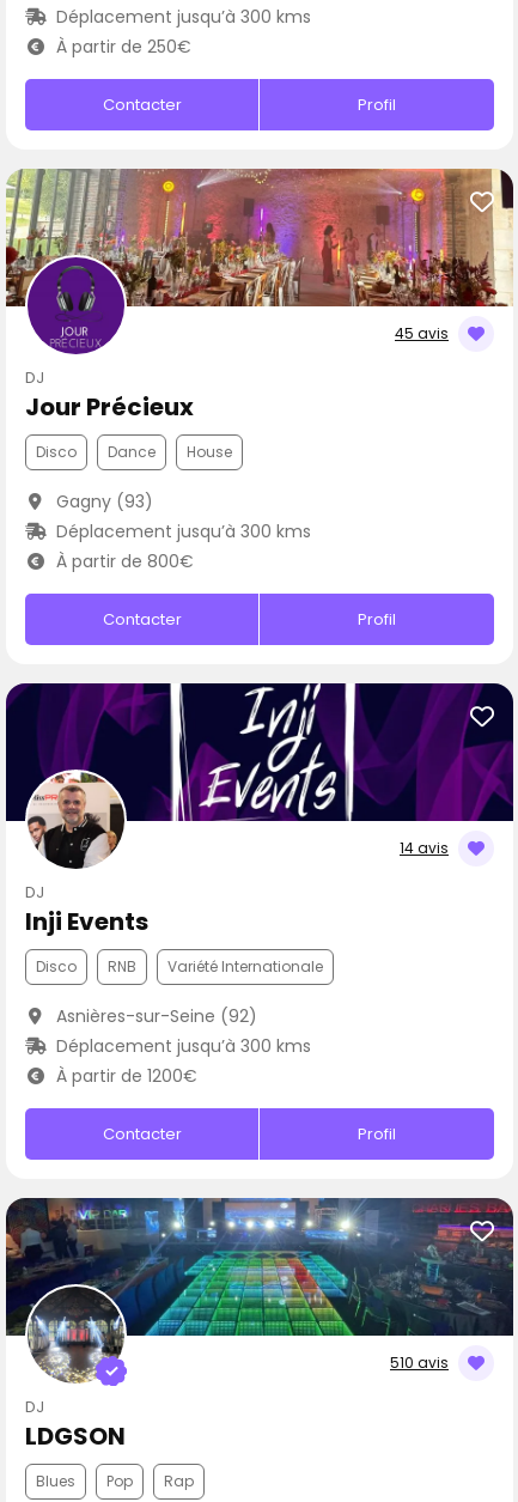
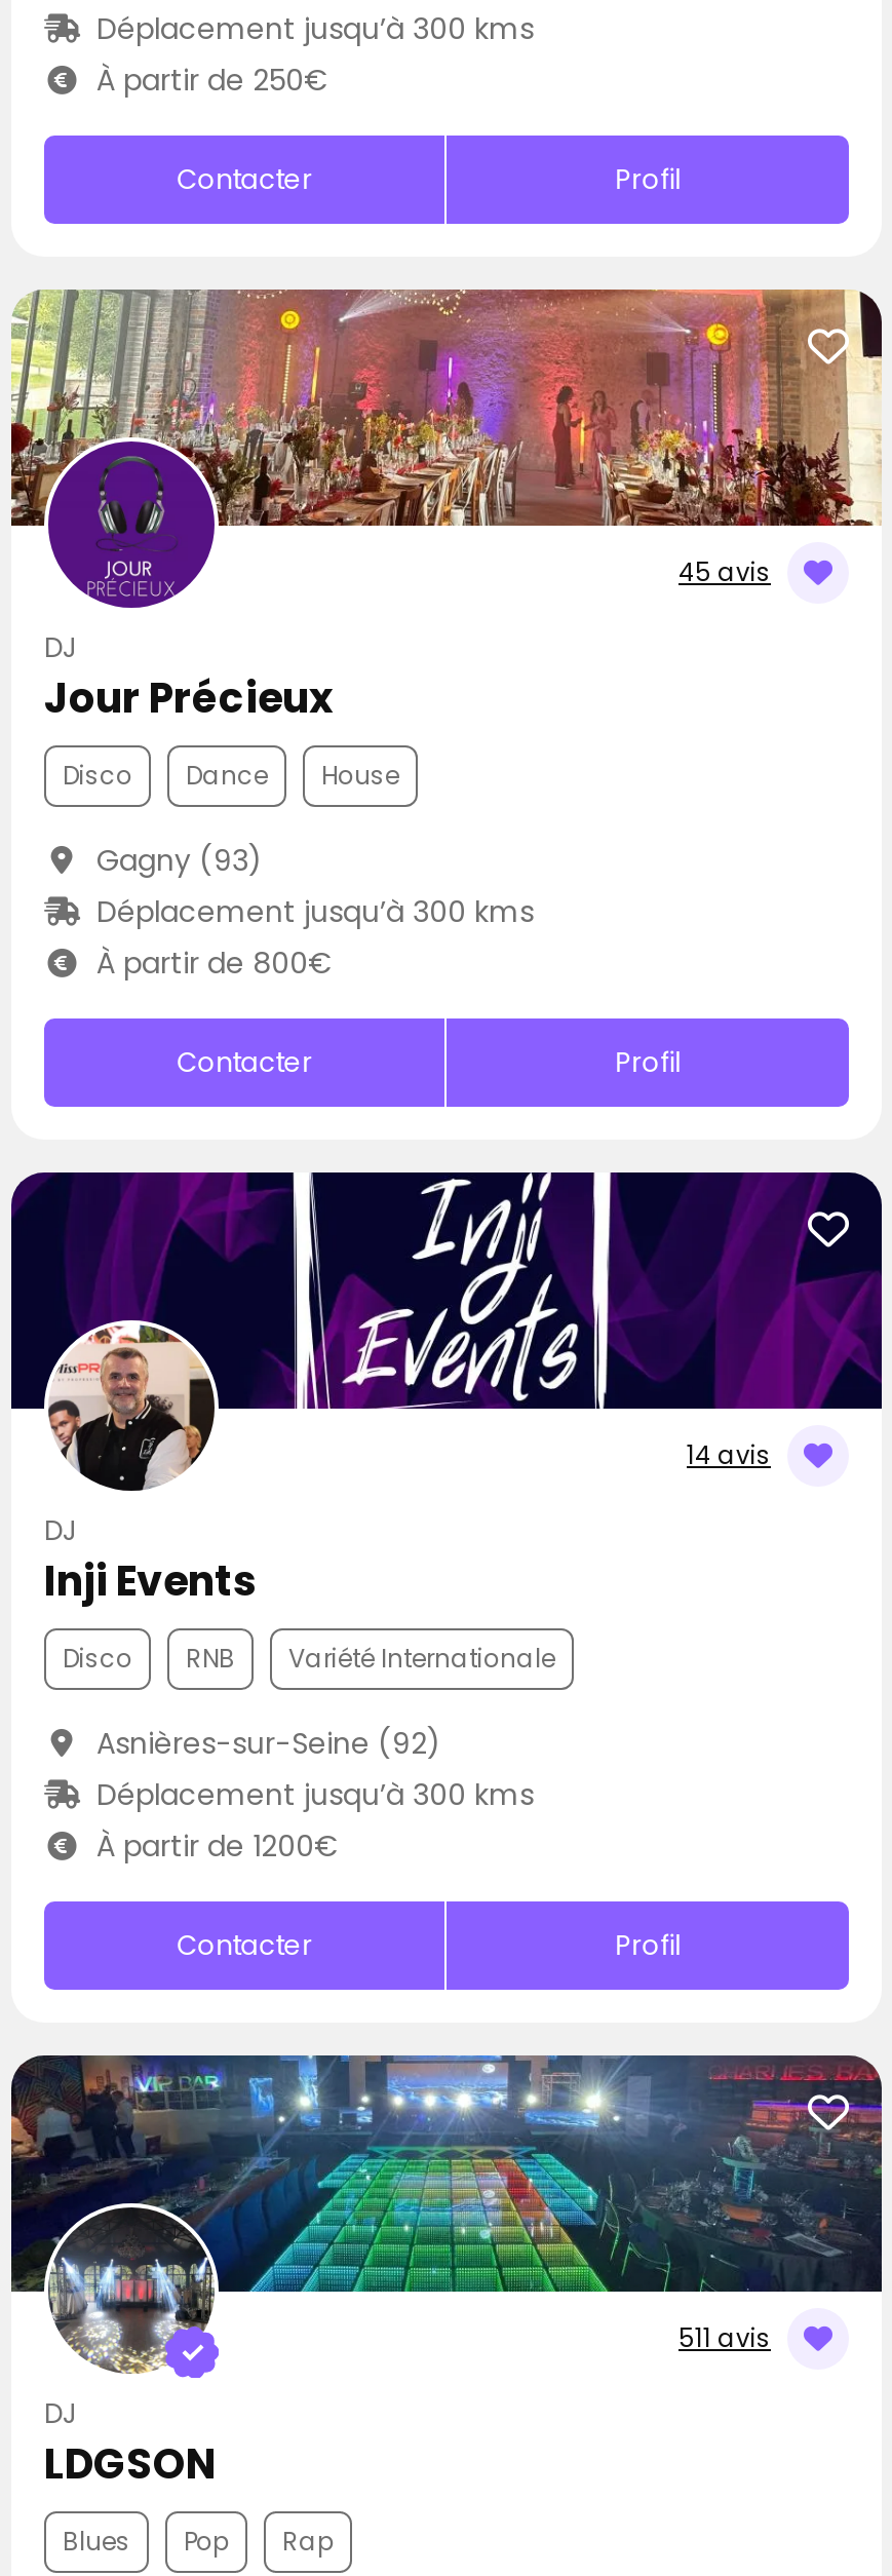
- 510 avis
+ 511 avis
